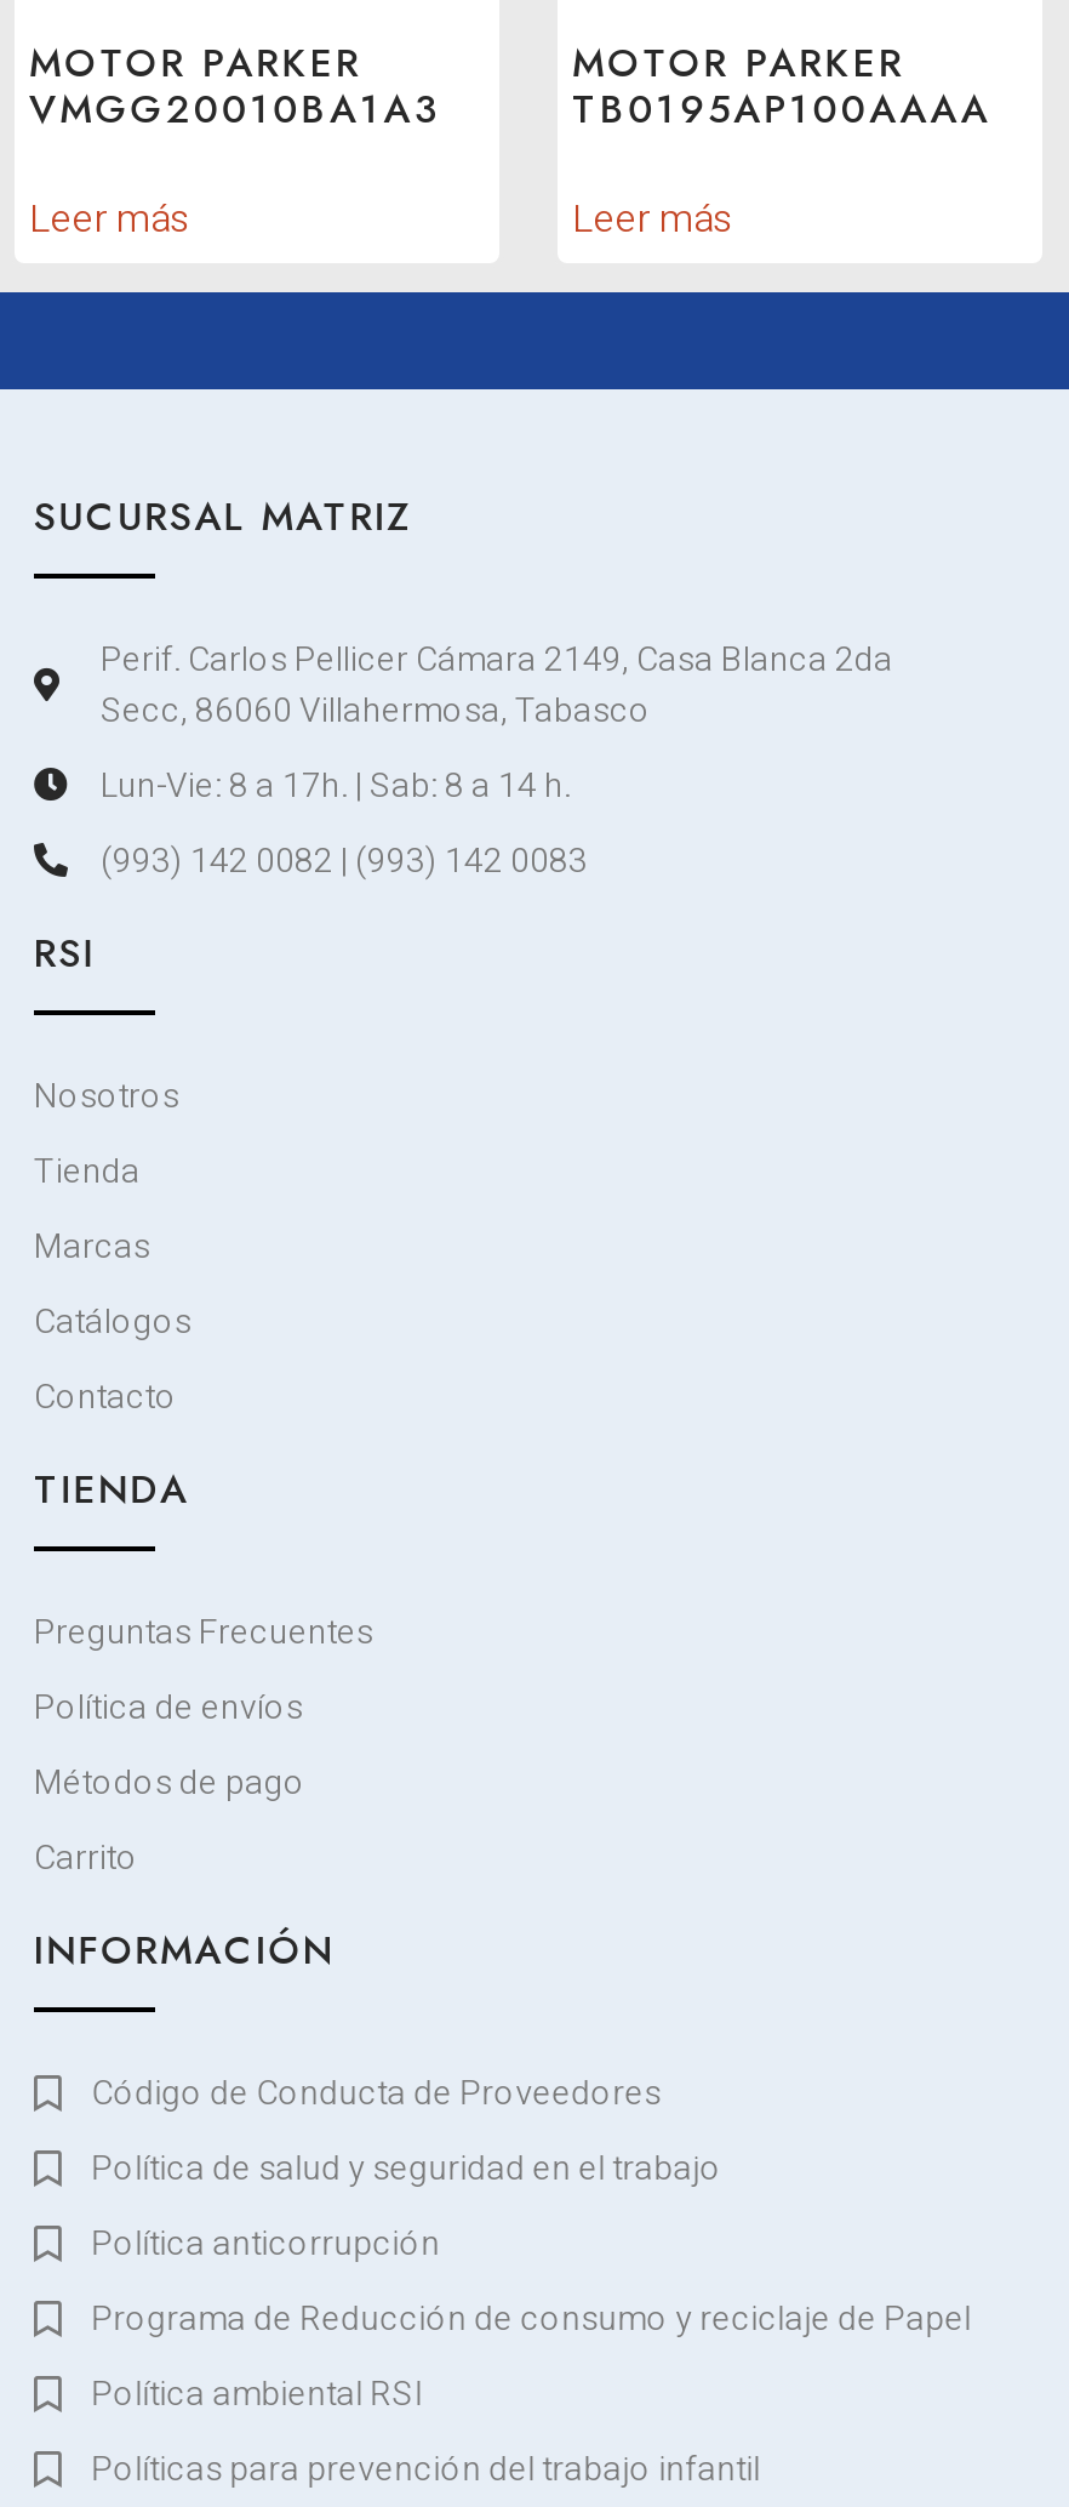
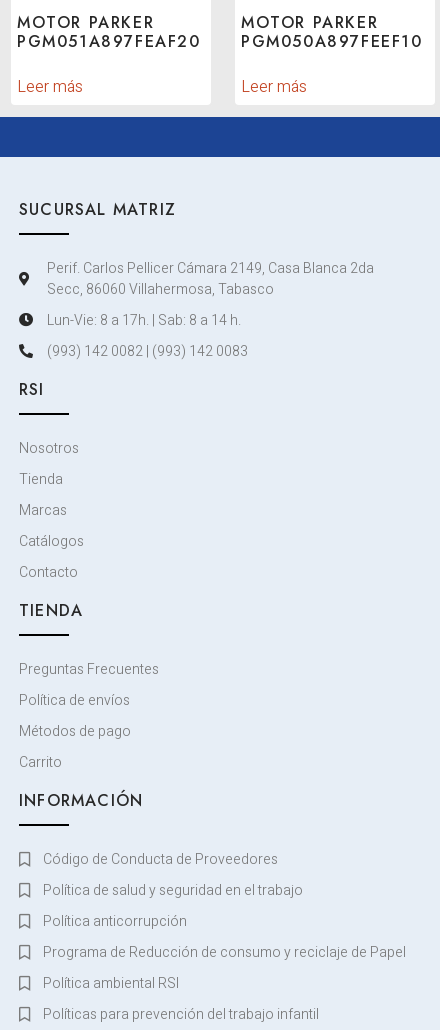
- VMGG20010BA1A3
+ PGM051A897FEAF20

- TB0195AP100AAAA
+ PGM050A897FEEF10
